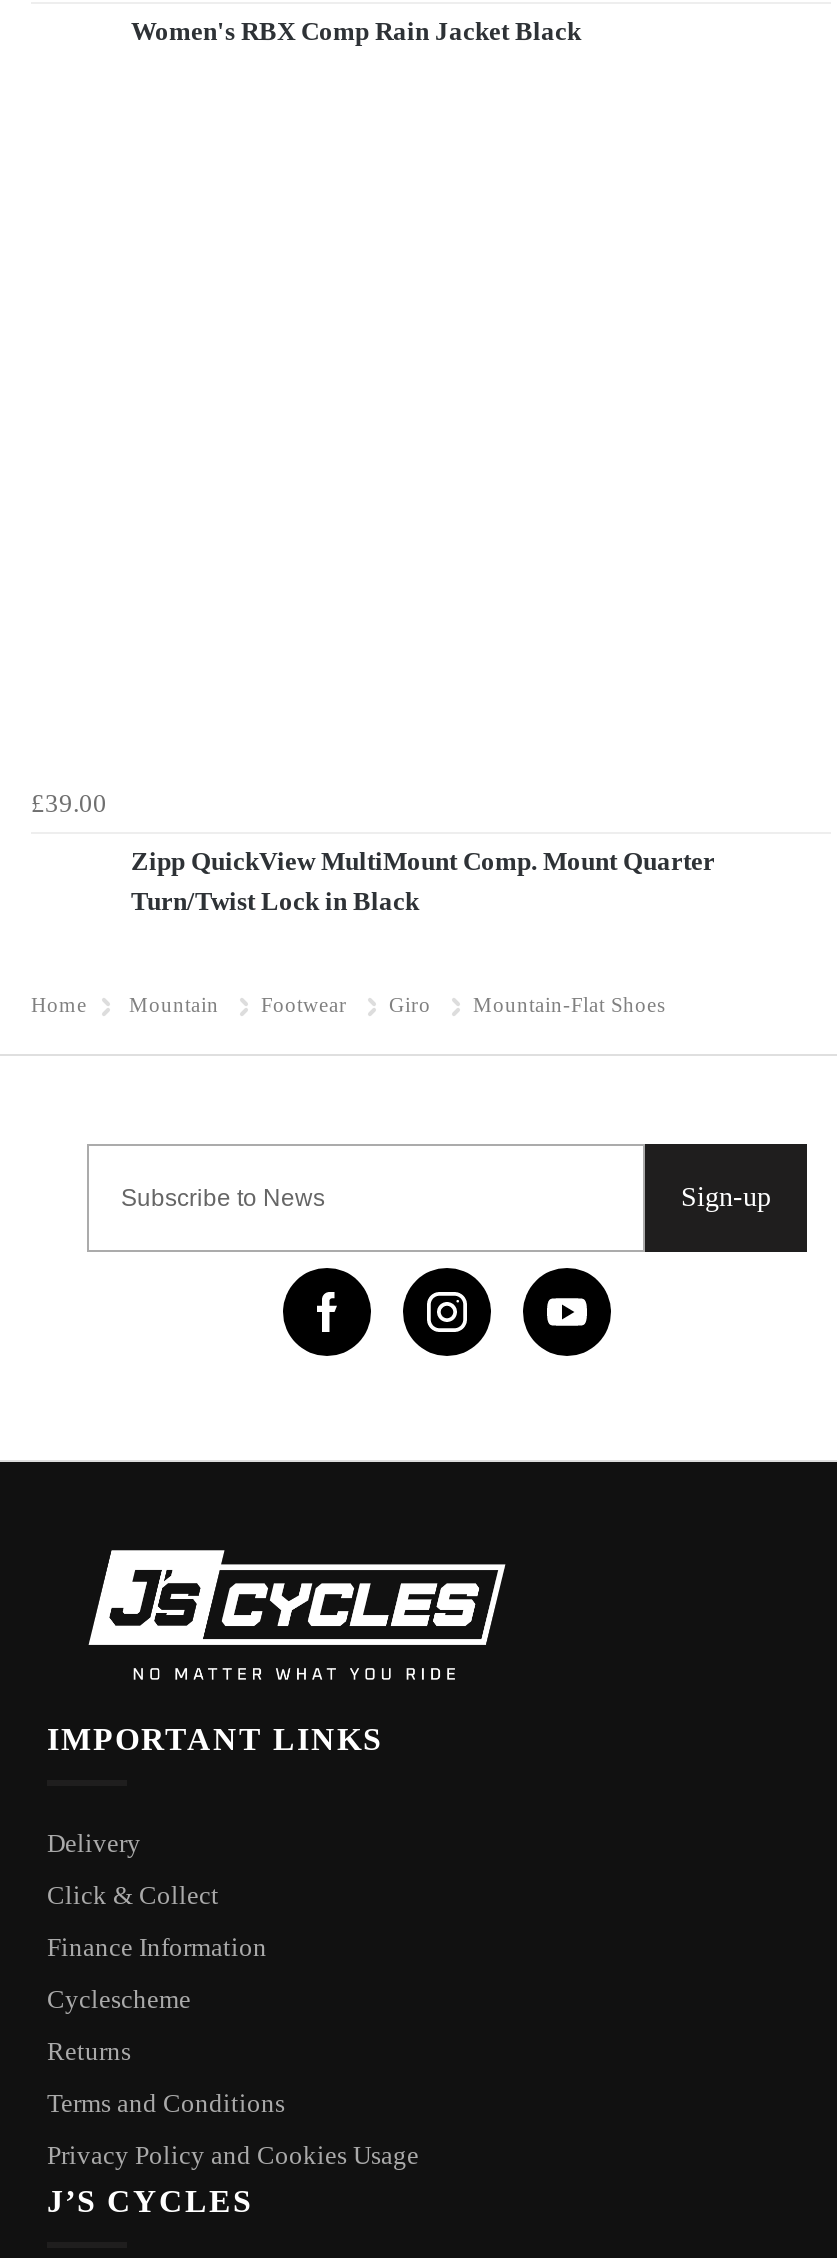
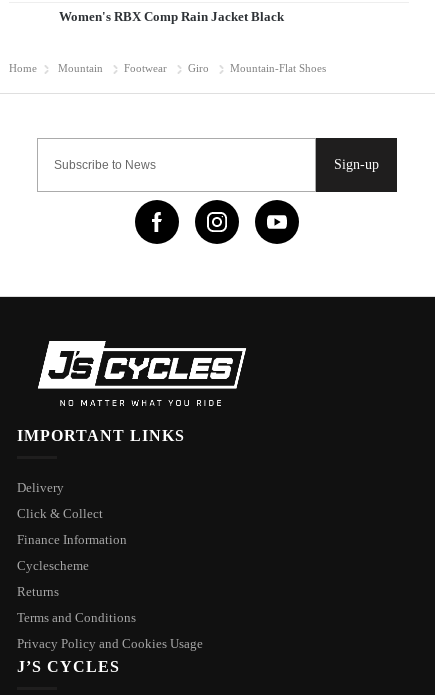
- £39.00
- Zipp QuickView MultiMount Comp. Mount Quarter
- Turn/Twist Lock in Black
